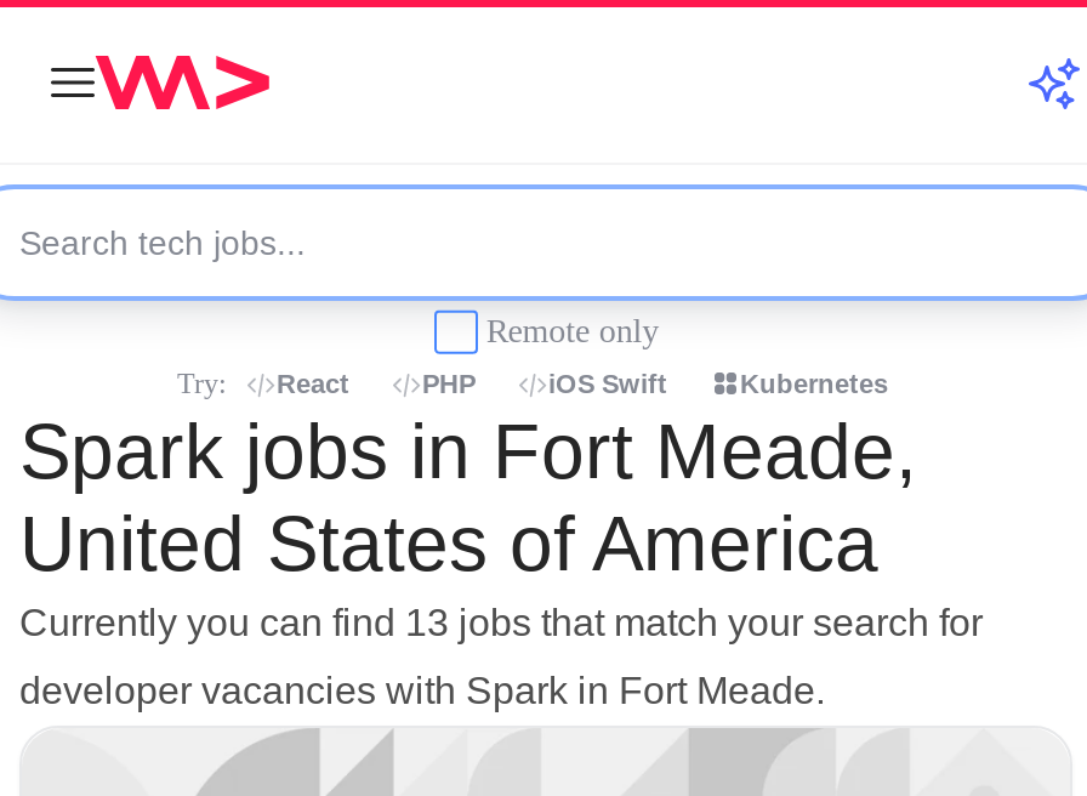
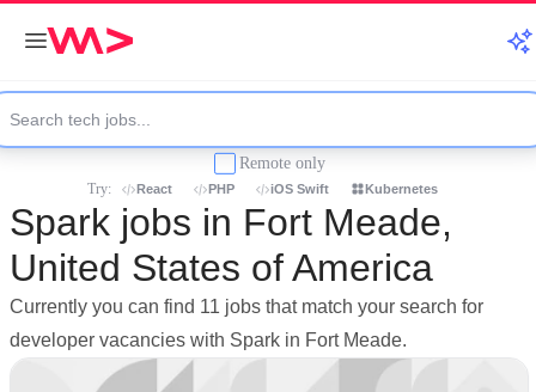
- Currently you can find 13 jobs that match your search for
+ Currently you can find 11 jobs that match your search for
